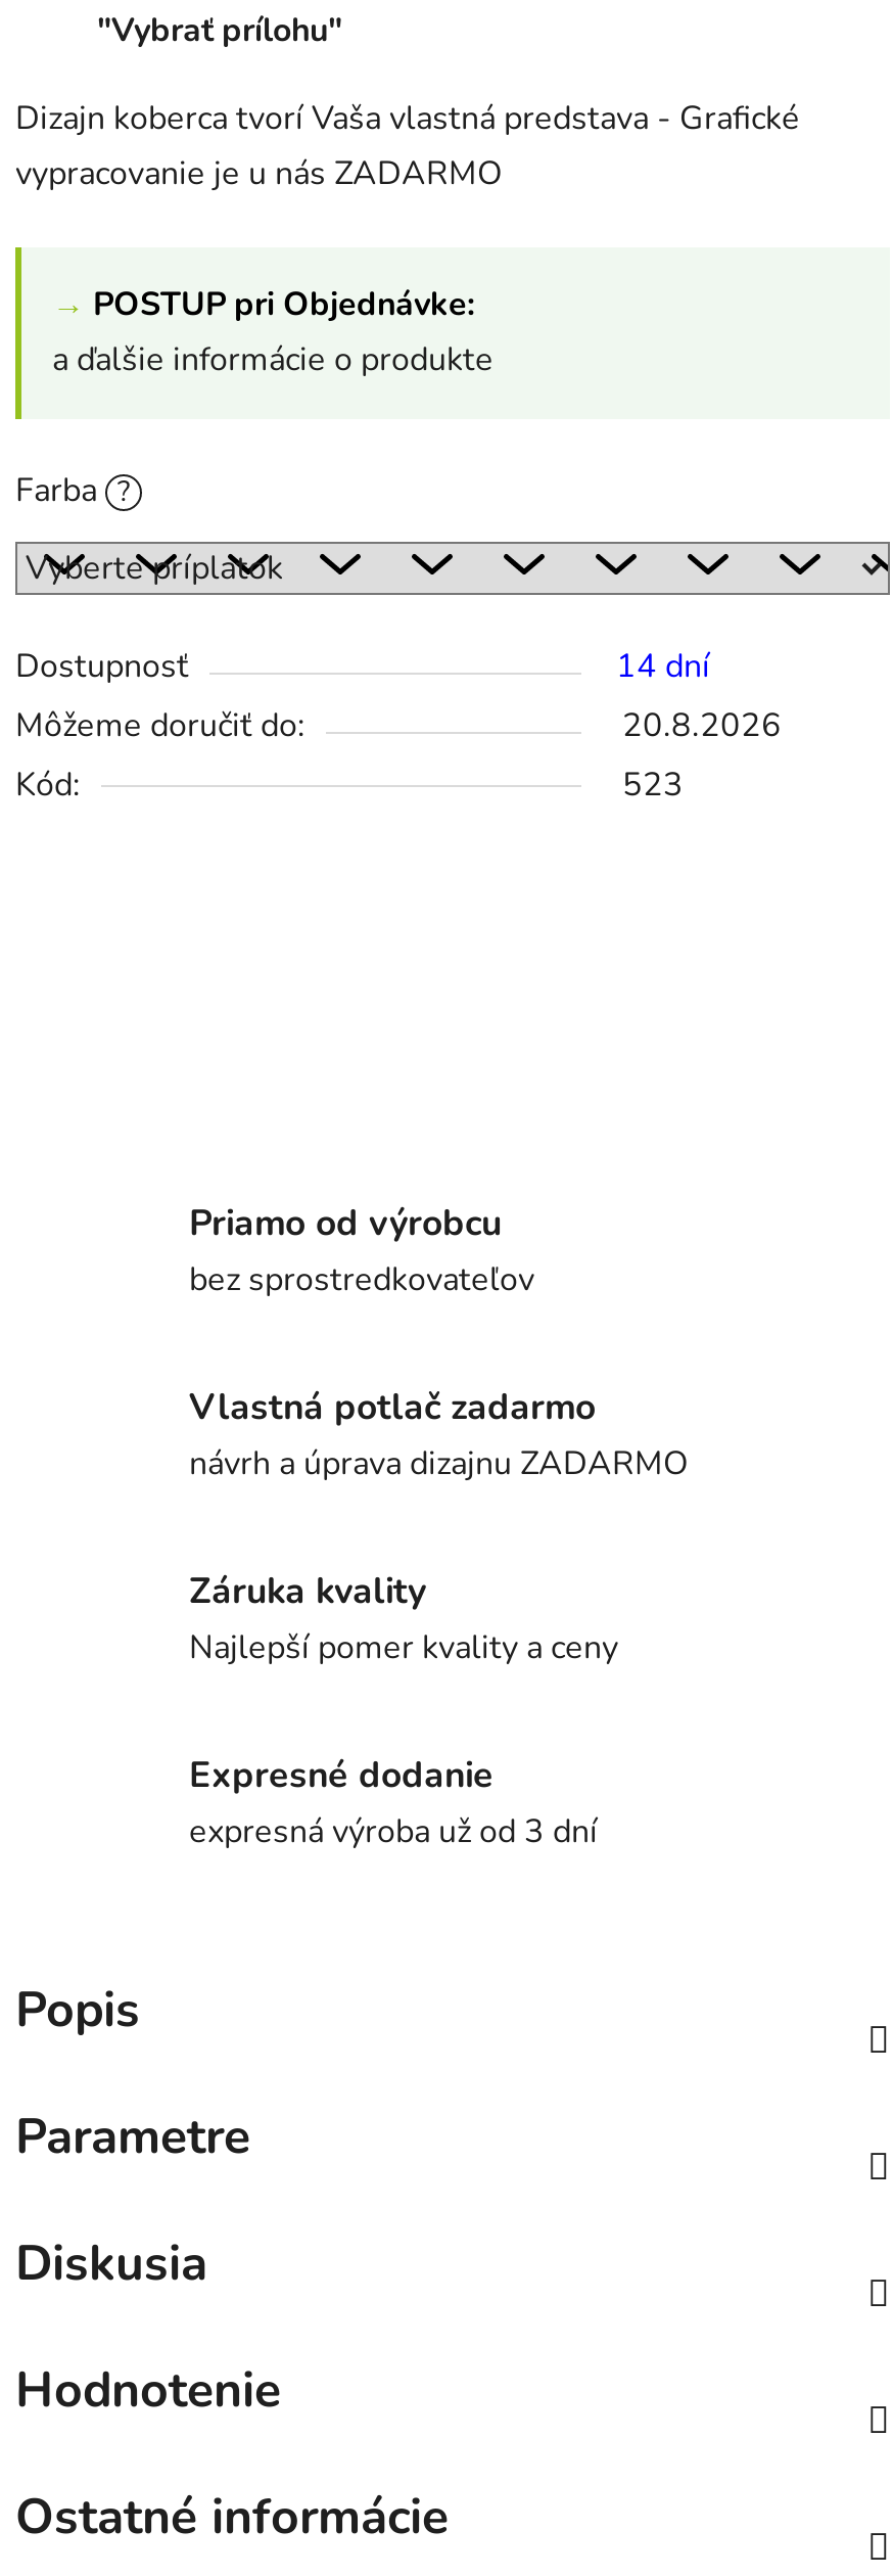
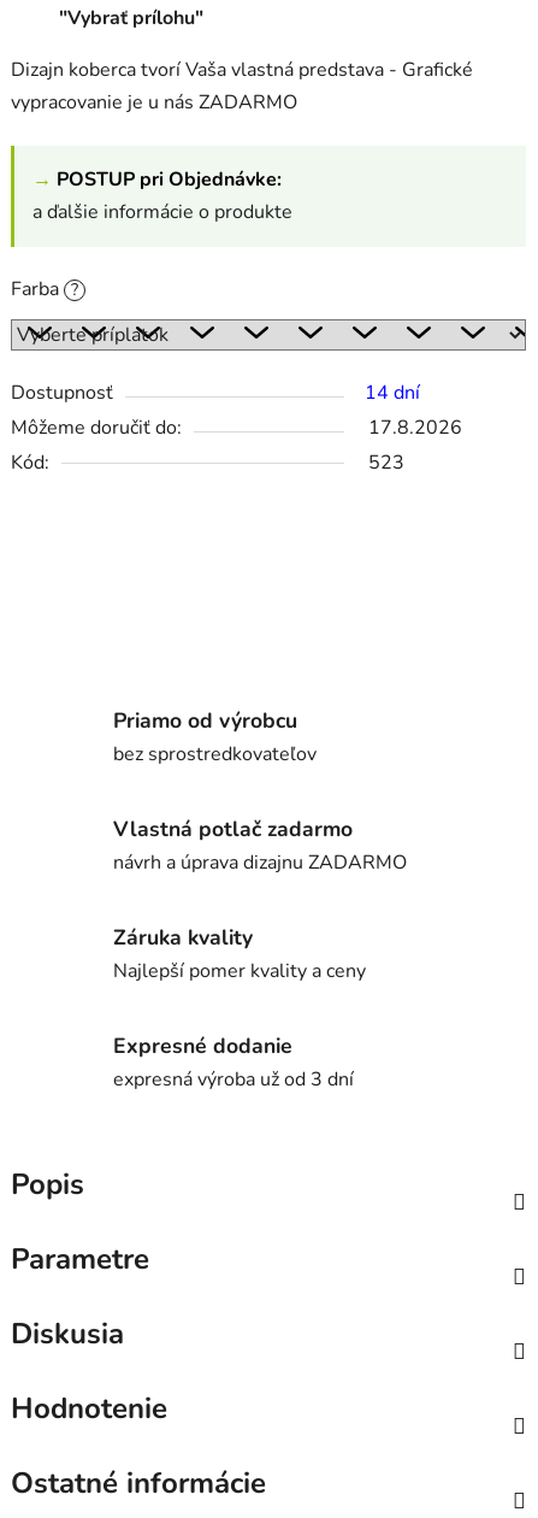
- 20.8.2026
+ 17.8.2026
